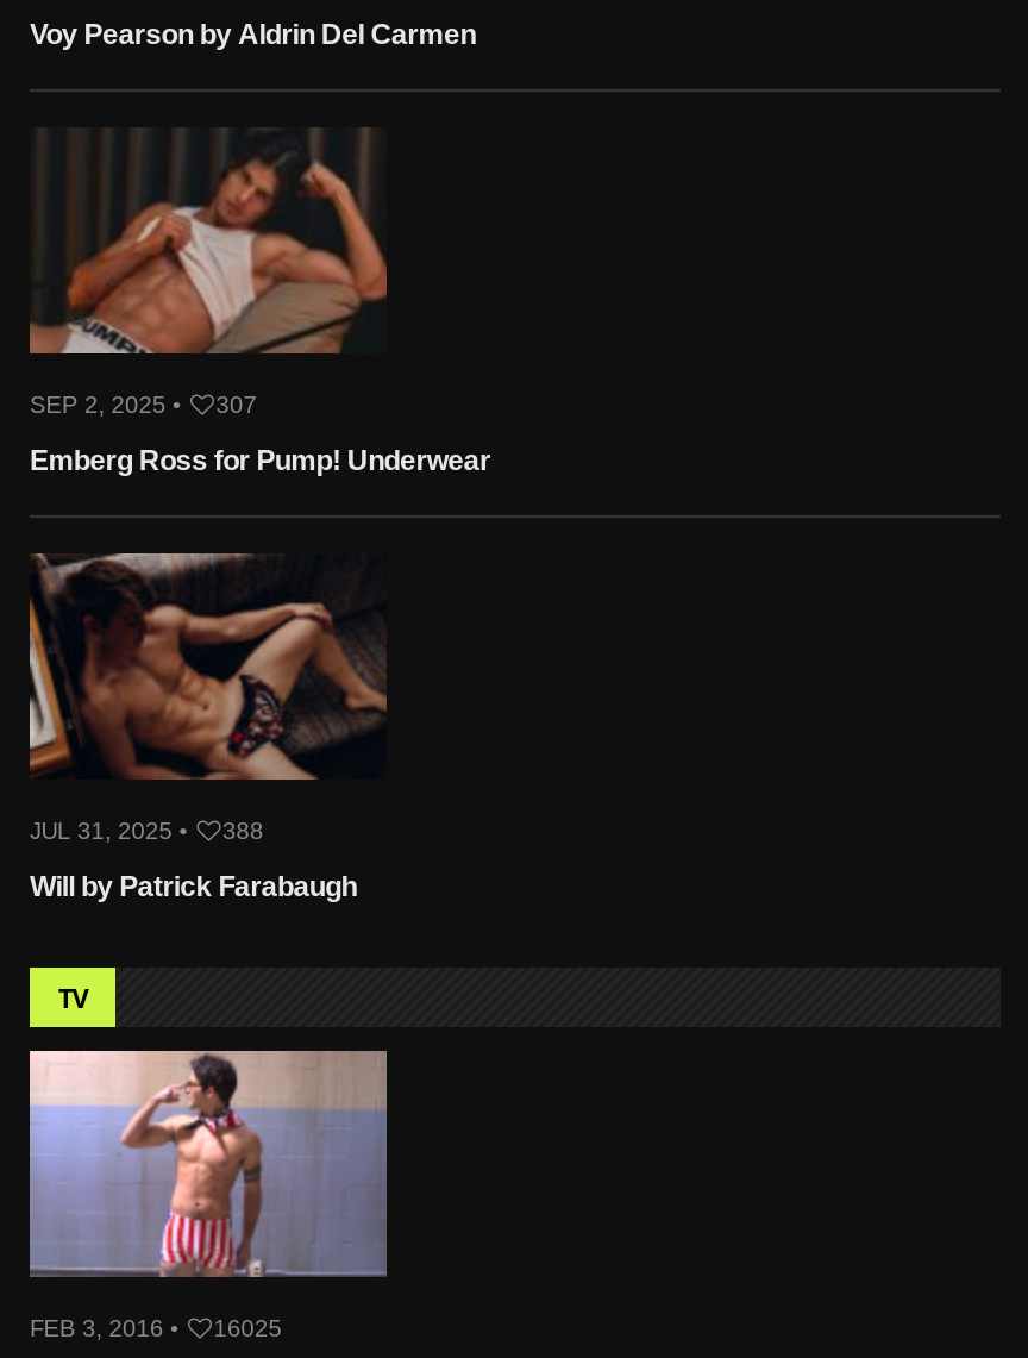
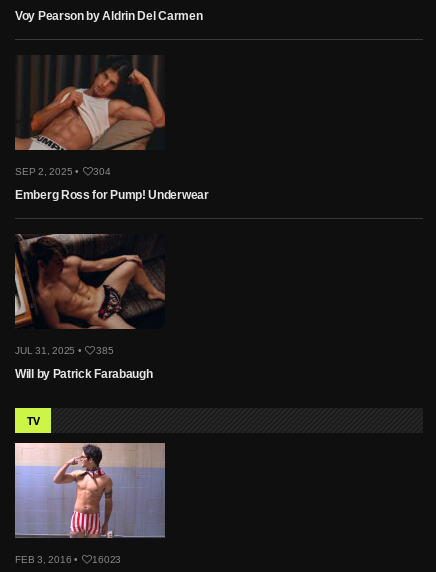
- SEP 2, 2025 • 307
+ SEP 2, 2025 • 304

- JUL 31, 2025 • 388
+ JUL 31, 2025 • 385

- FEB 3, 2016 • 16025
+ FEB 3, 2016 • 16023
